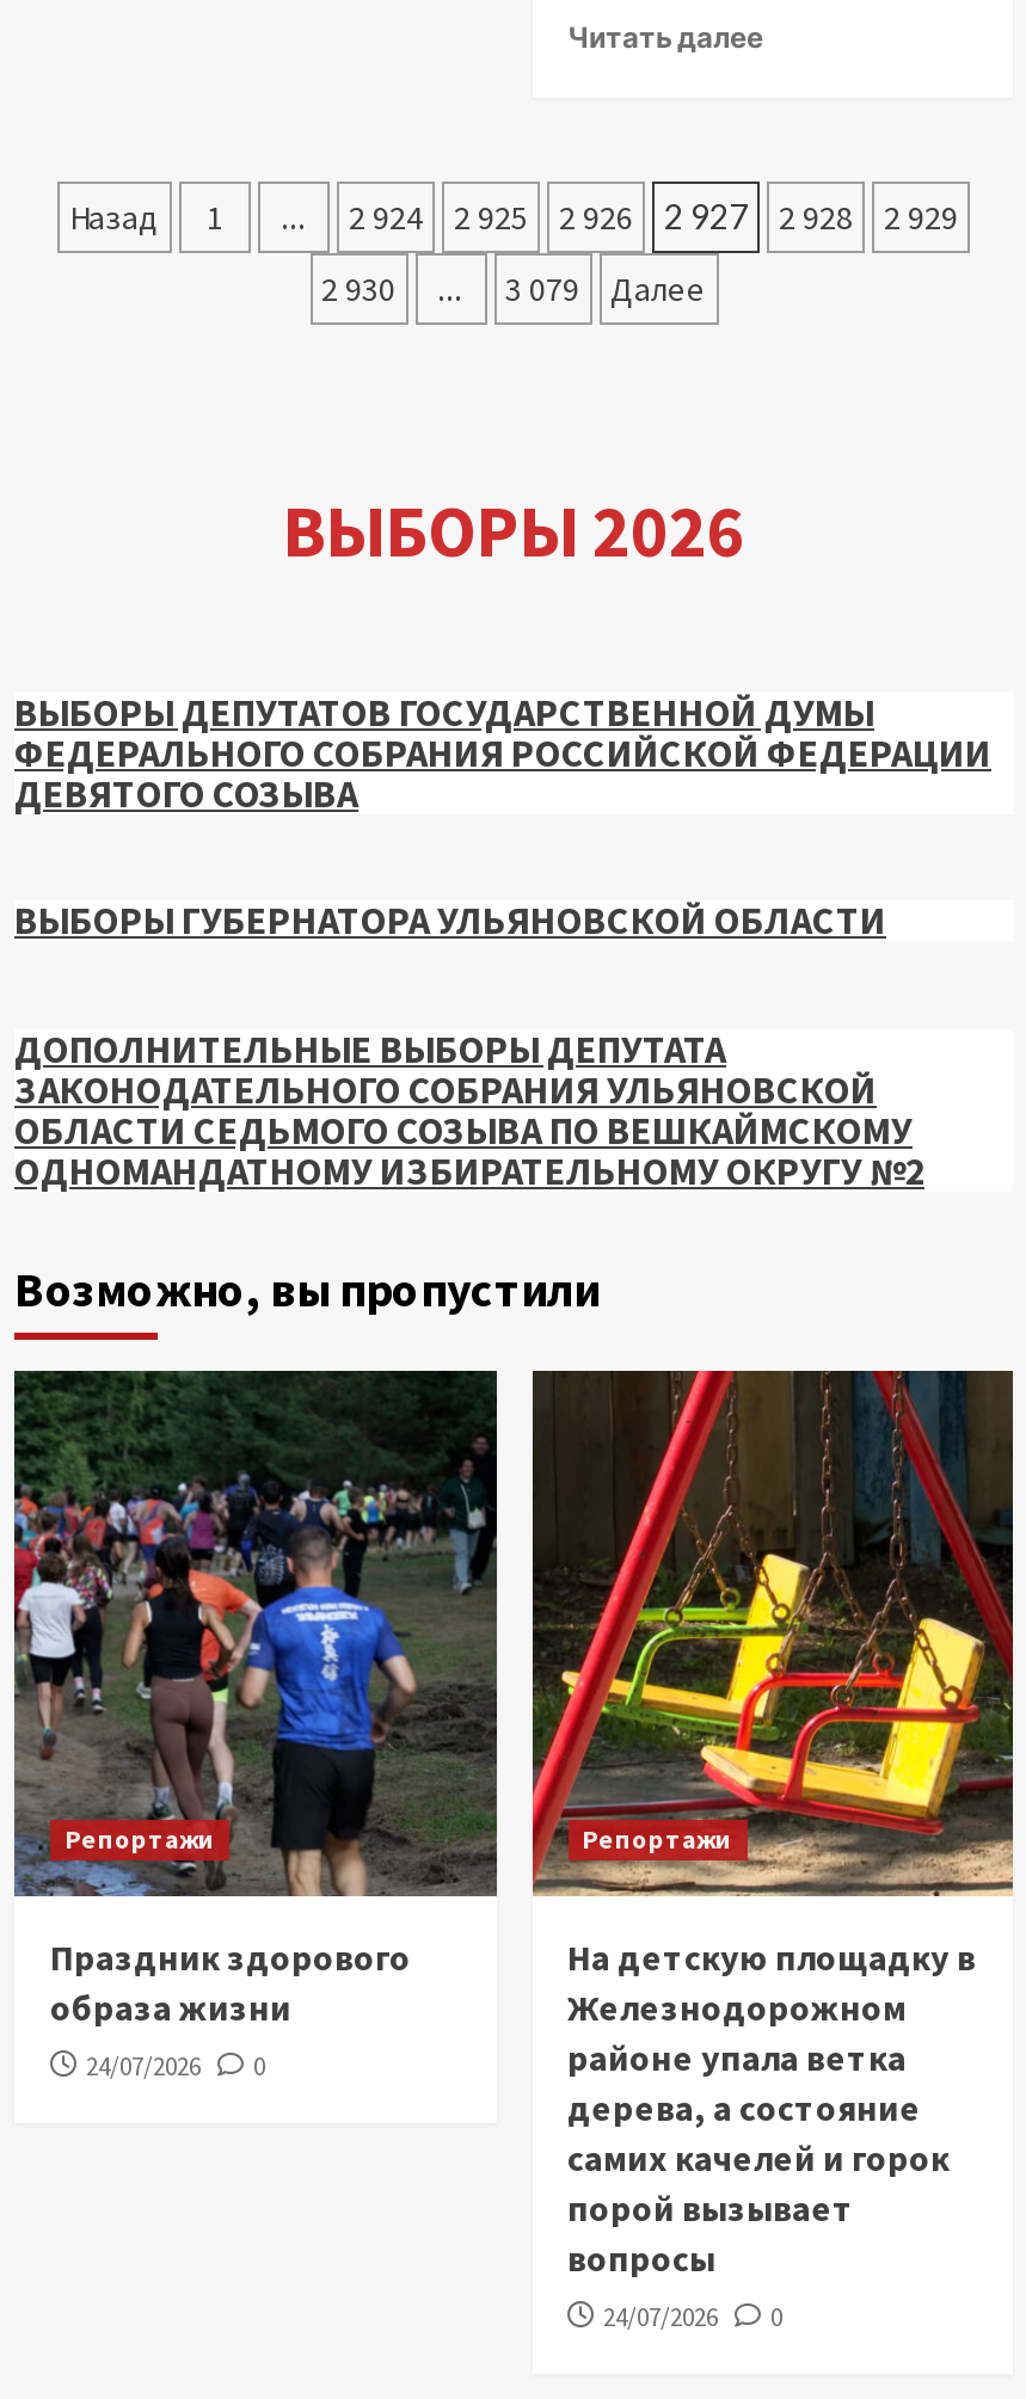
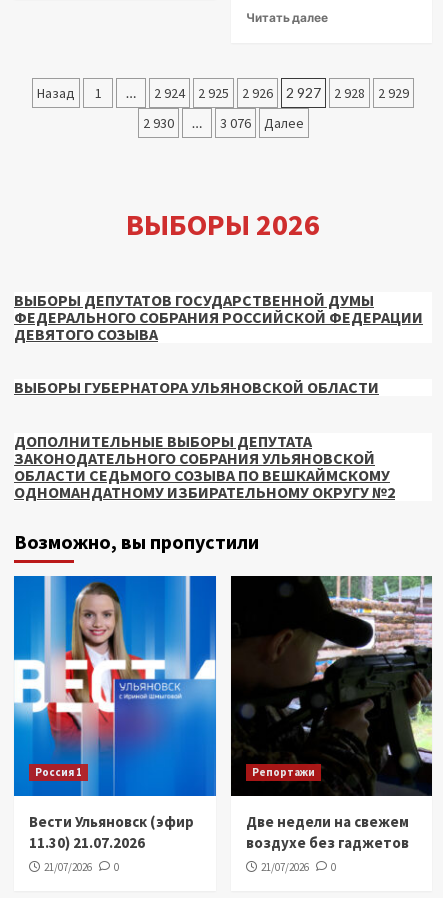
- 3 079
+ 3 076

- [image]
- Репортажи
+ [image]
+ Россия 1

- [image]
- На детскую площадку в
- Железнодорожном
- районе упала ветка
- дерева, а состояние
- самих качелей и горок
- порой вызывает
- вопросы
- 24/07/2026
+ [image]
+ Две недели на свежем
+ воздухе без гаджетов
+ 21/07/2026

- Праздник здорового
- образа жизни
- 24/07/2026
+ Вести Ульяновск (эфир
+ 11.30) 21.07.2026
+ 21/07/2026
